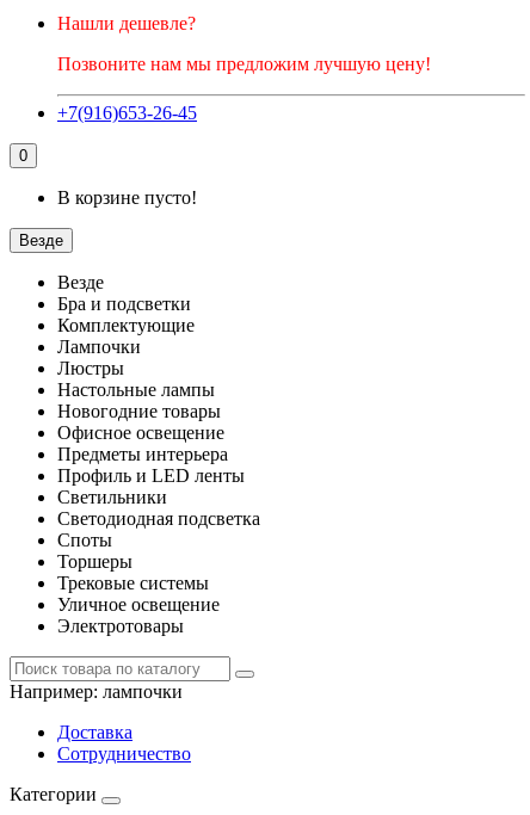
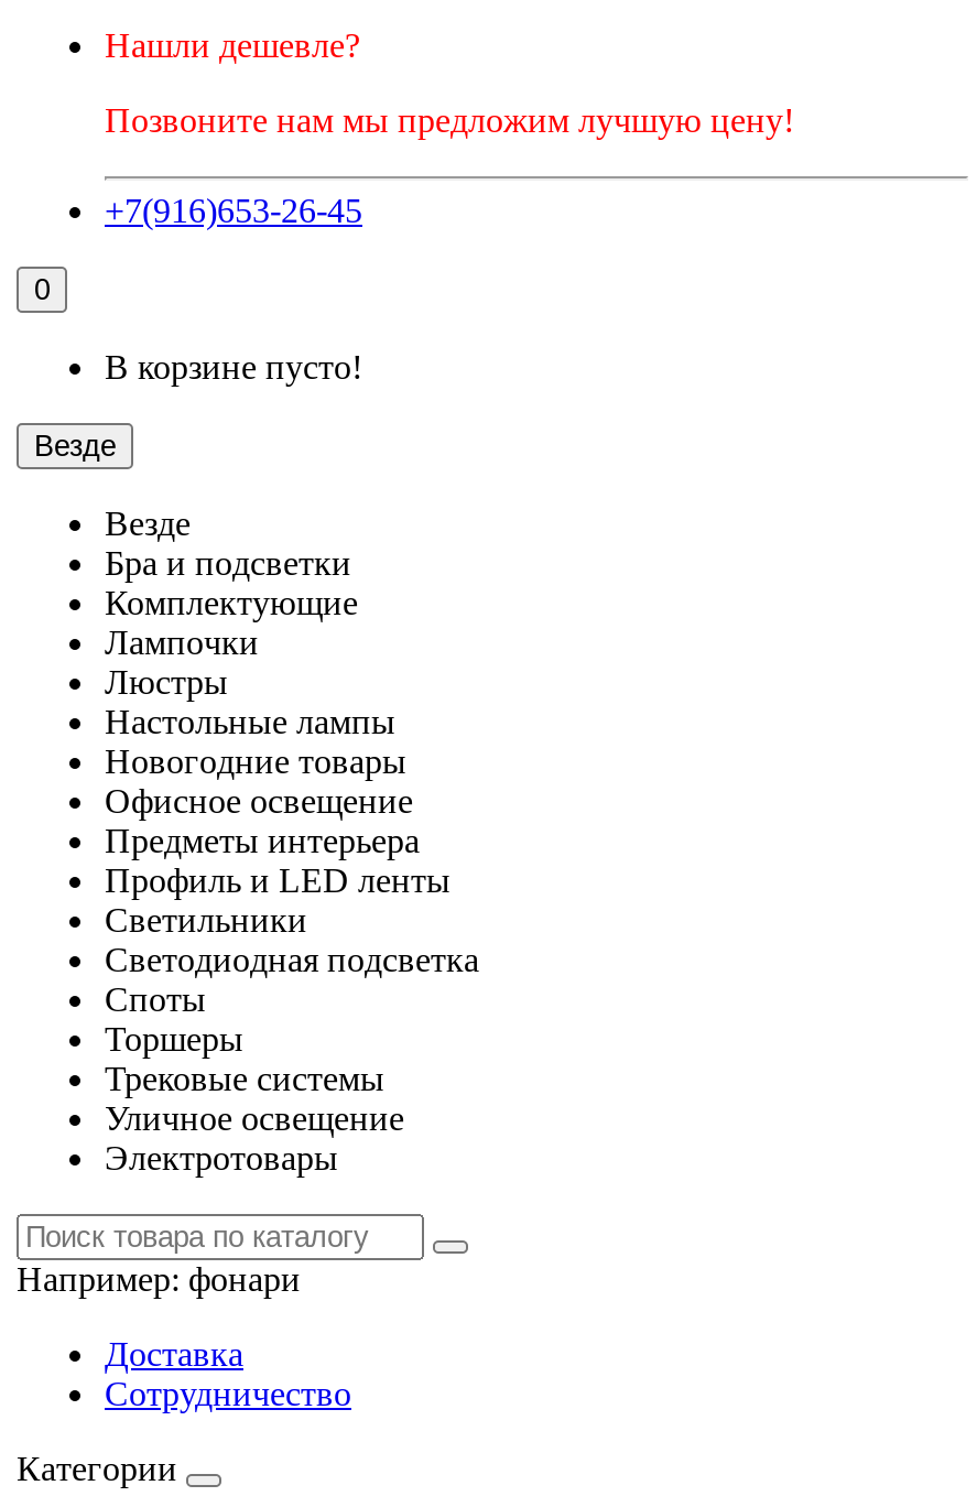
- Например:лампочки
+ Например:фонари
